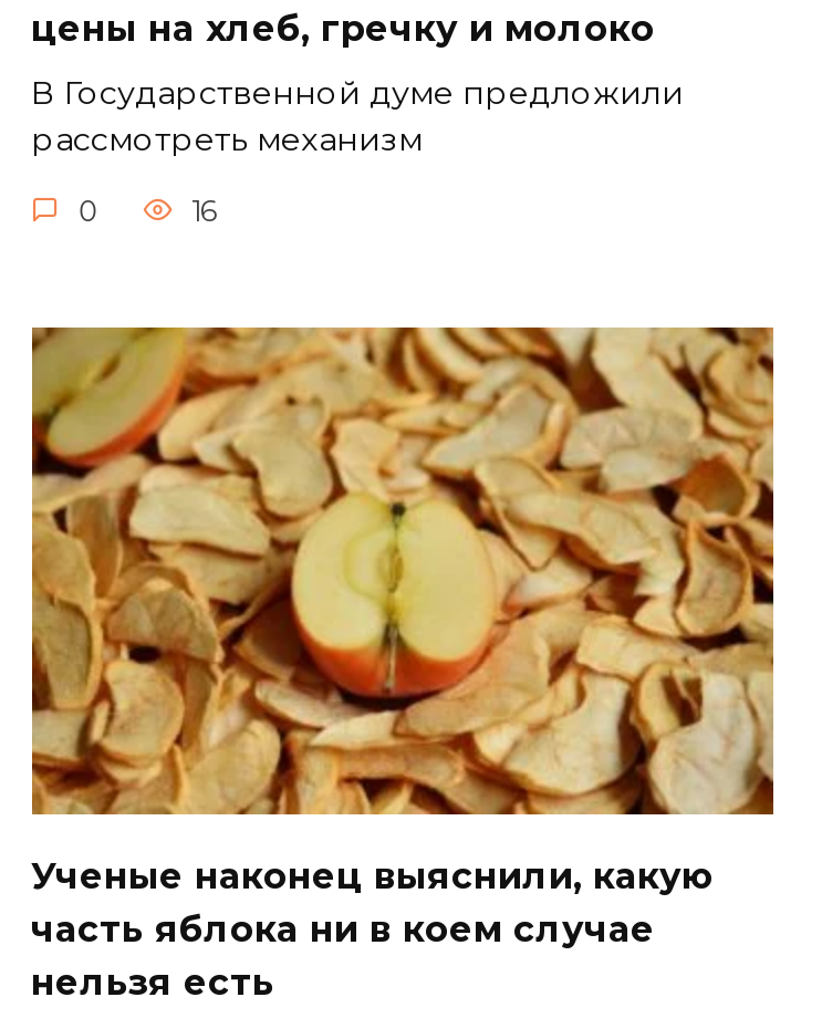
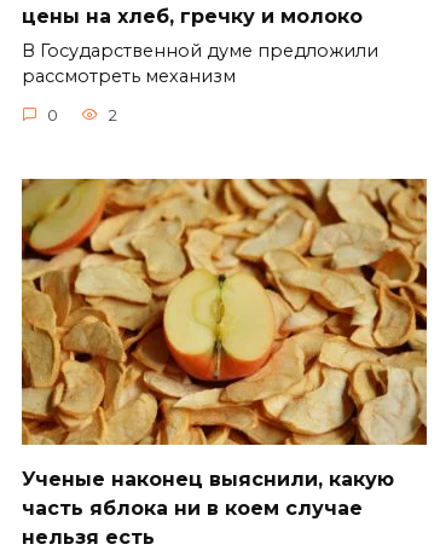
- 16
+ 2
